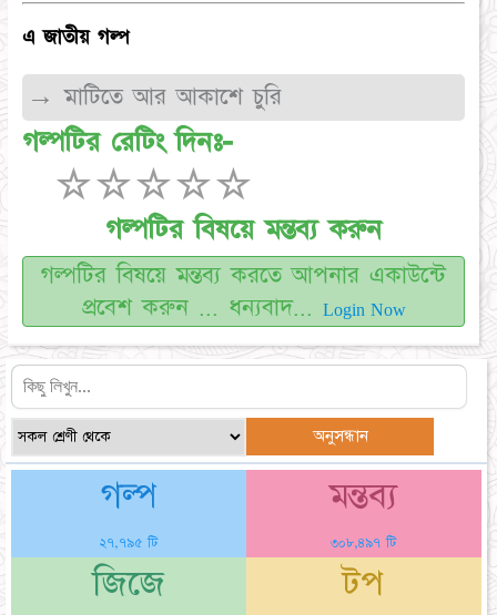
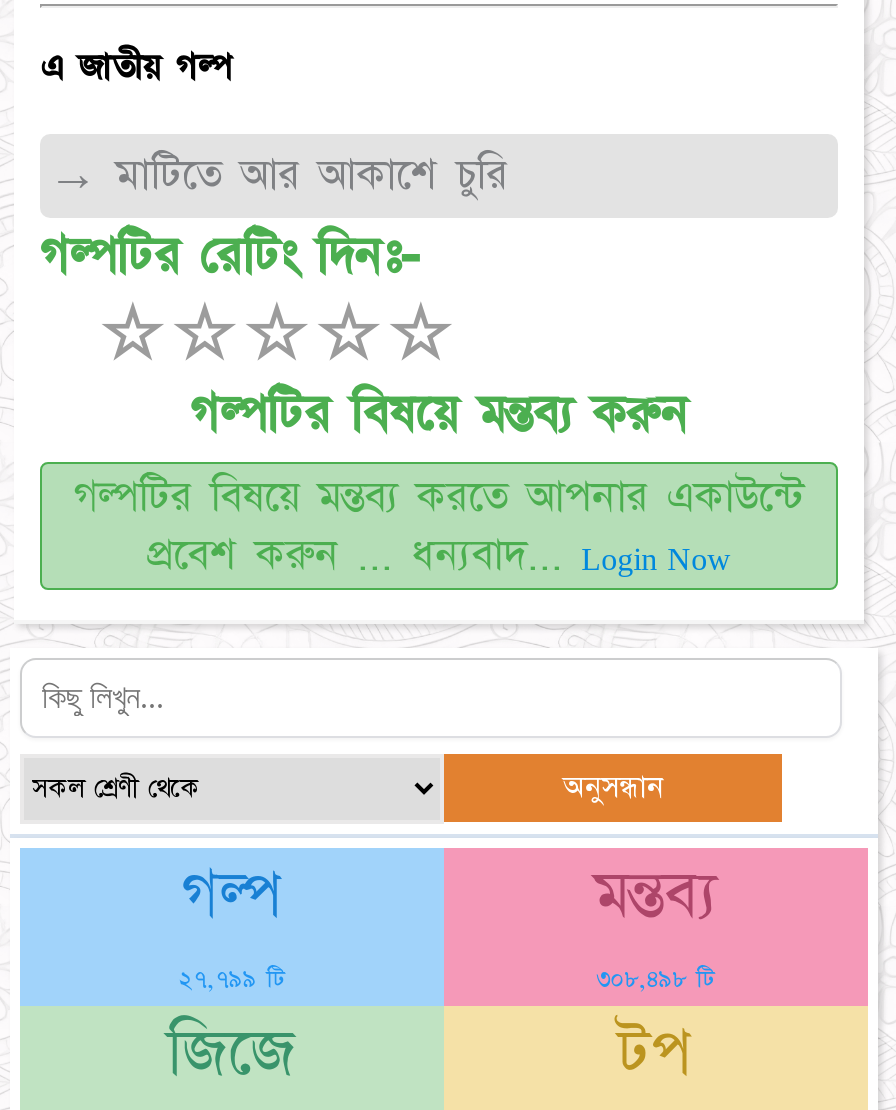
- ২৭,৭৯৫ টি
+ ২৭,৭৯৯ টি

- ৩০৮,৪৯৭ টি
+ ৩০৮,৪৯৮ টি
